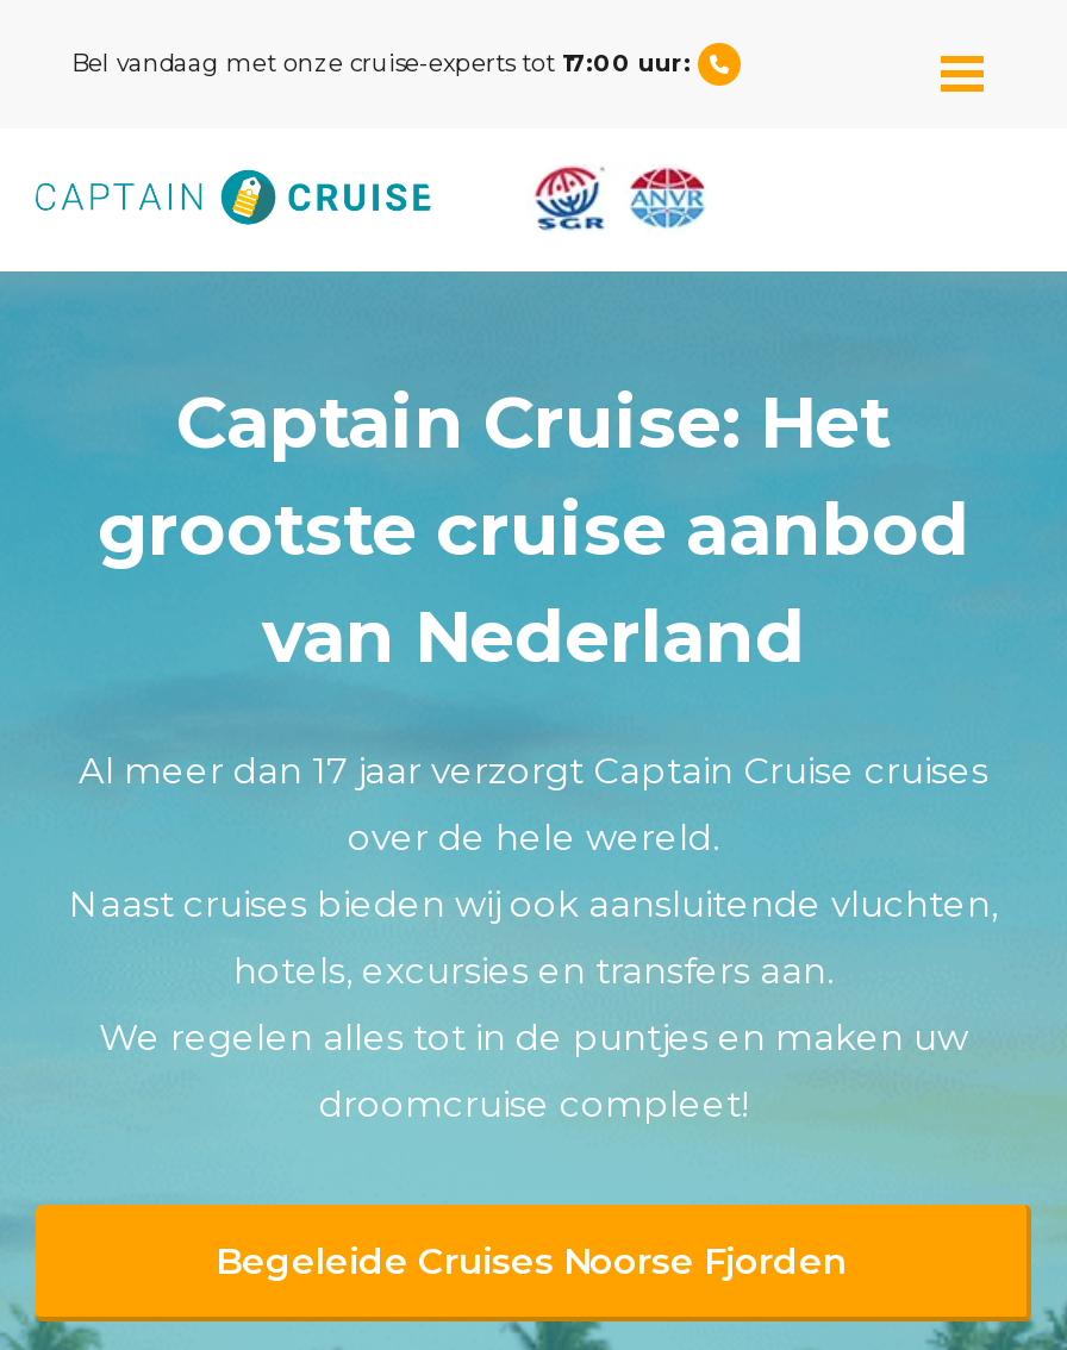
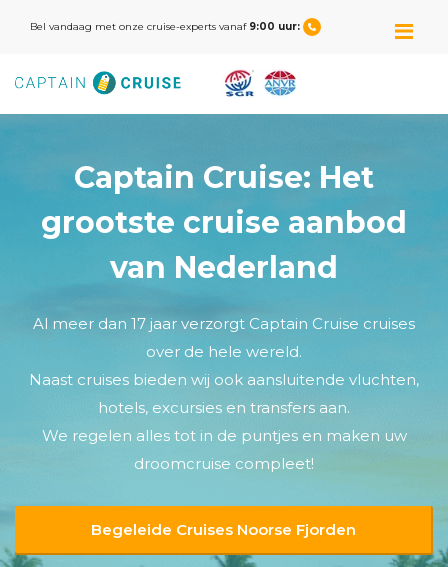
- Bel vandaag met onze cruise-experts tot 17:00 uur:
+ Bel vandaag met onze cruise-experts vanaf 9:00 uur:
